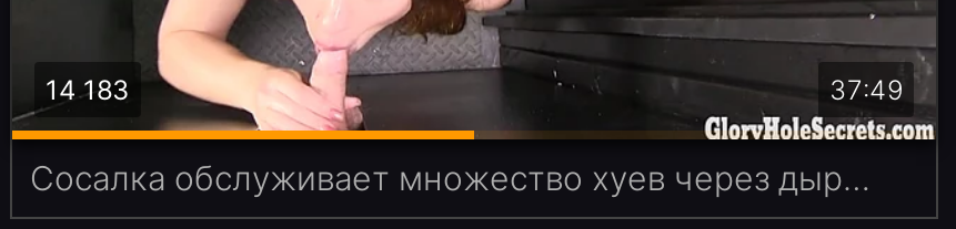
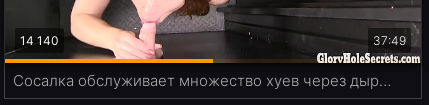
- 14 183
+ 14 140
